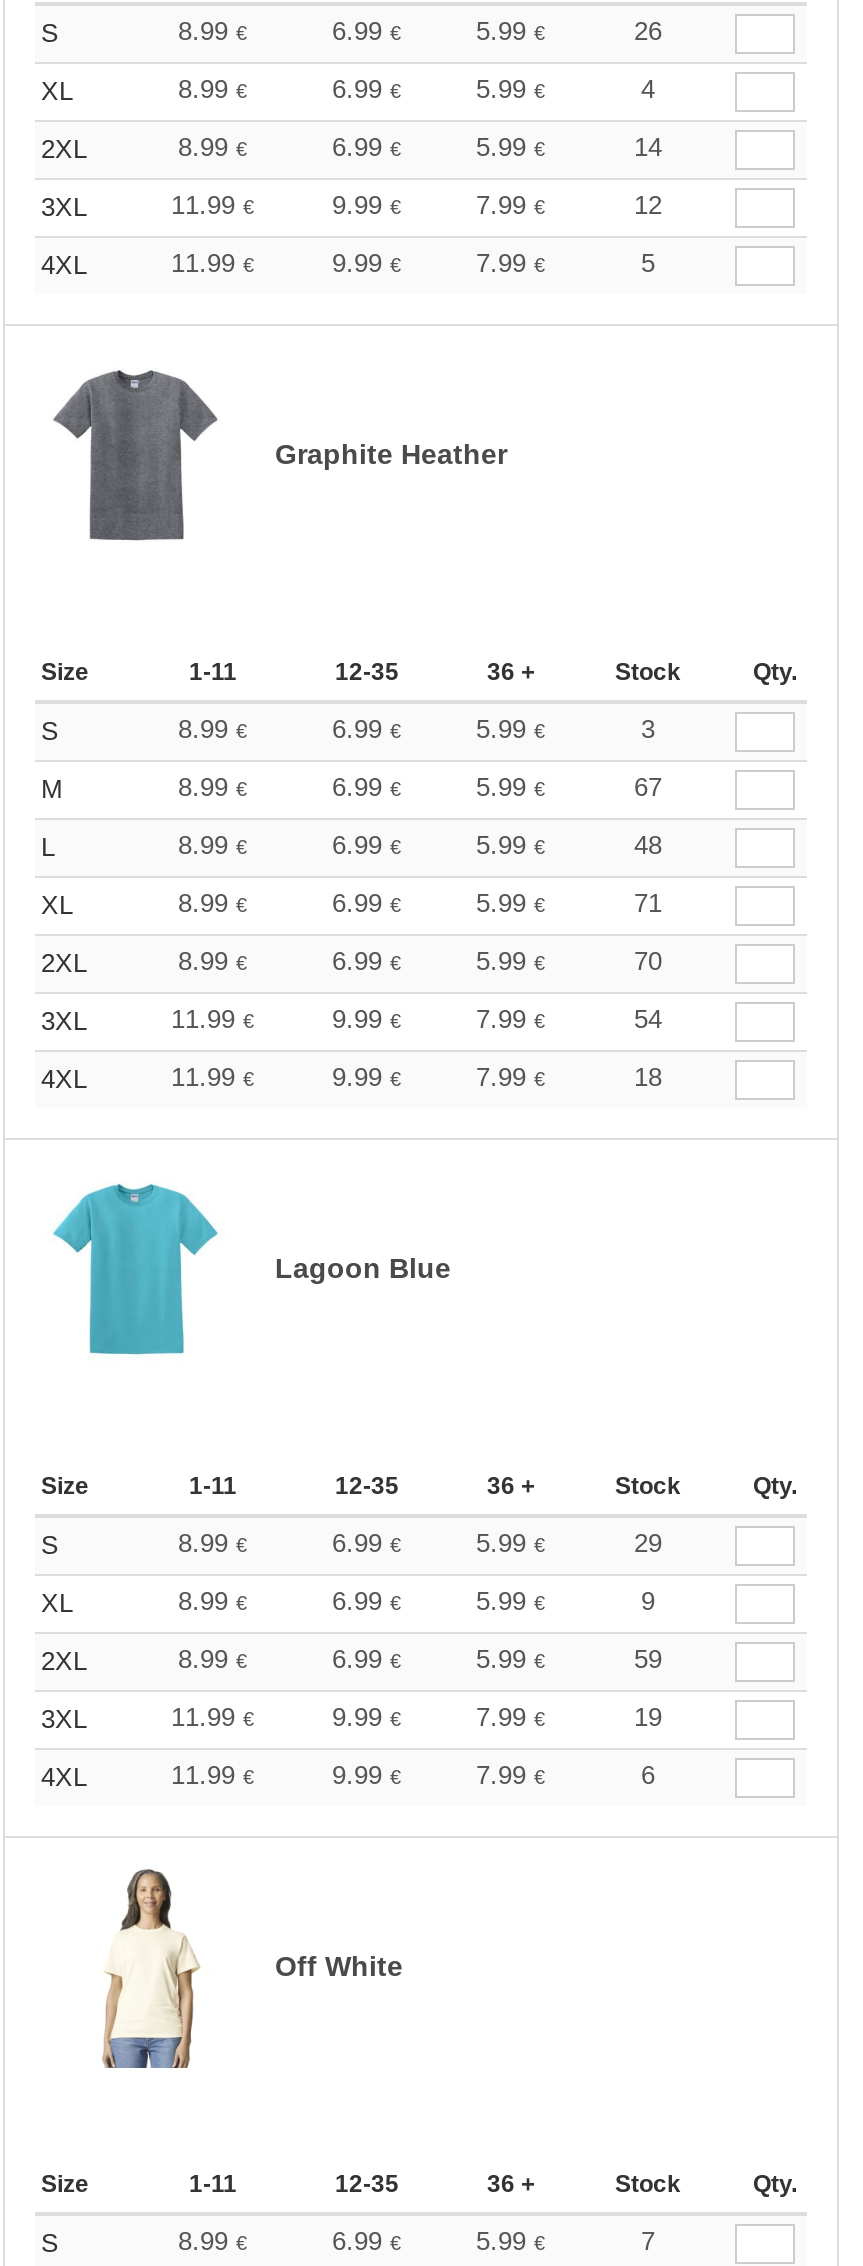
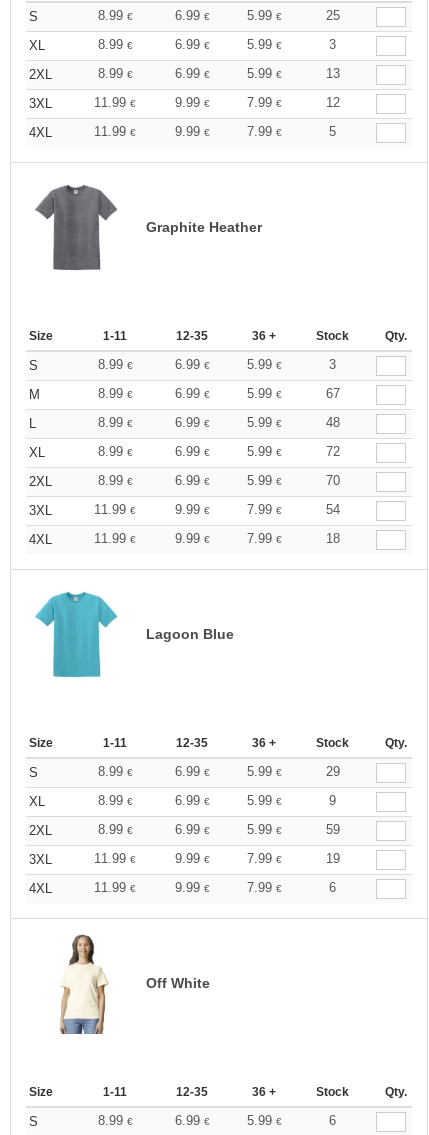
- 26
+ 25

- 4
+ 3

- 14
+ 13

- 71
+ 72

- 7
+ 6
